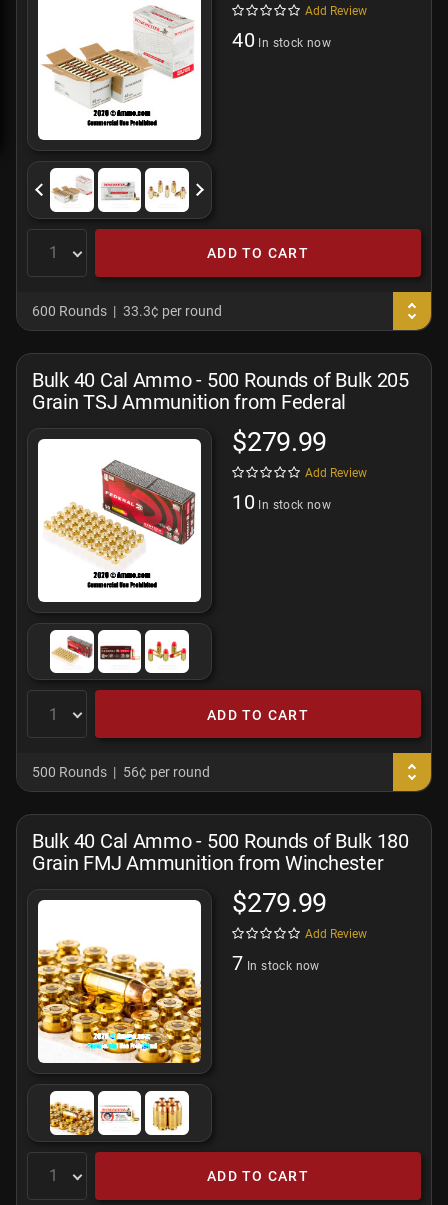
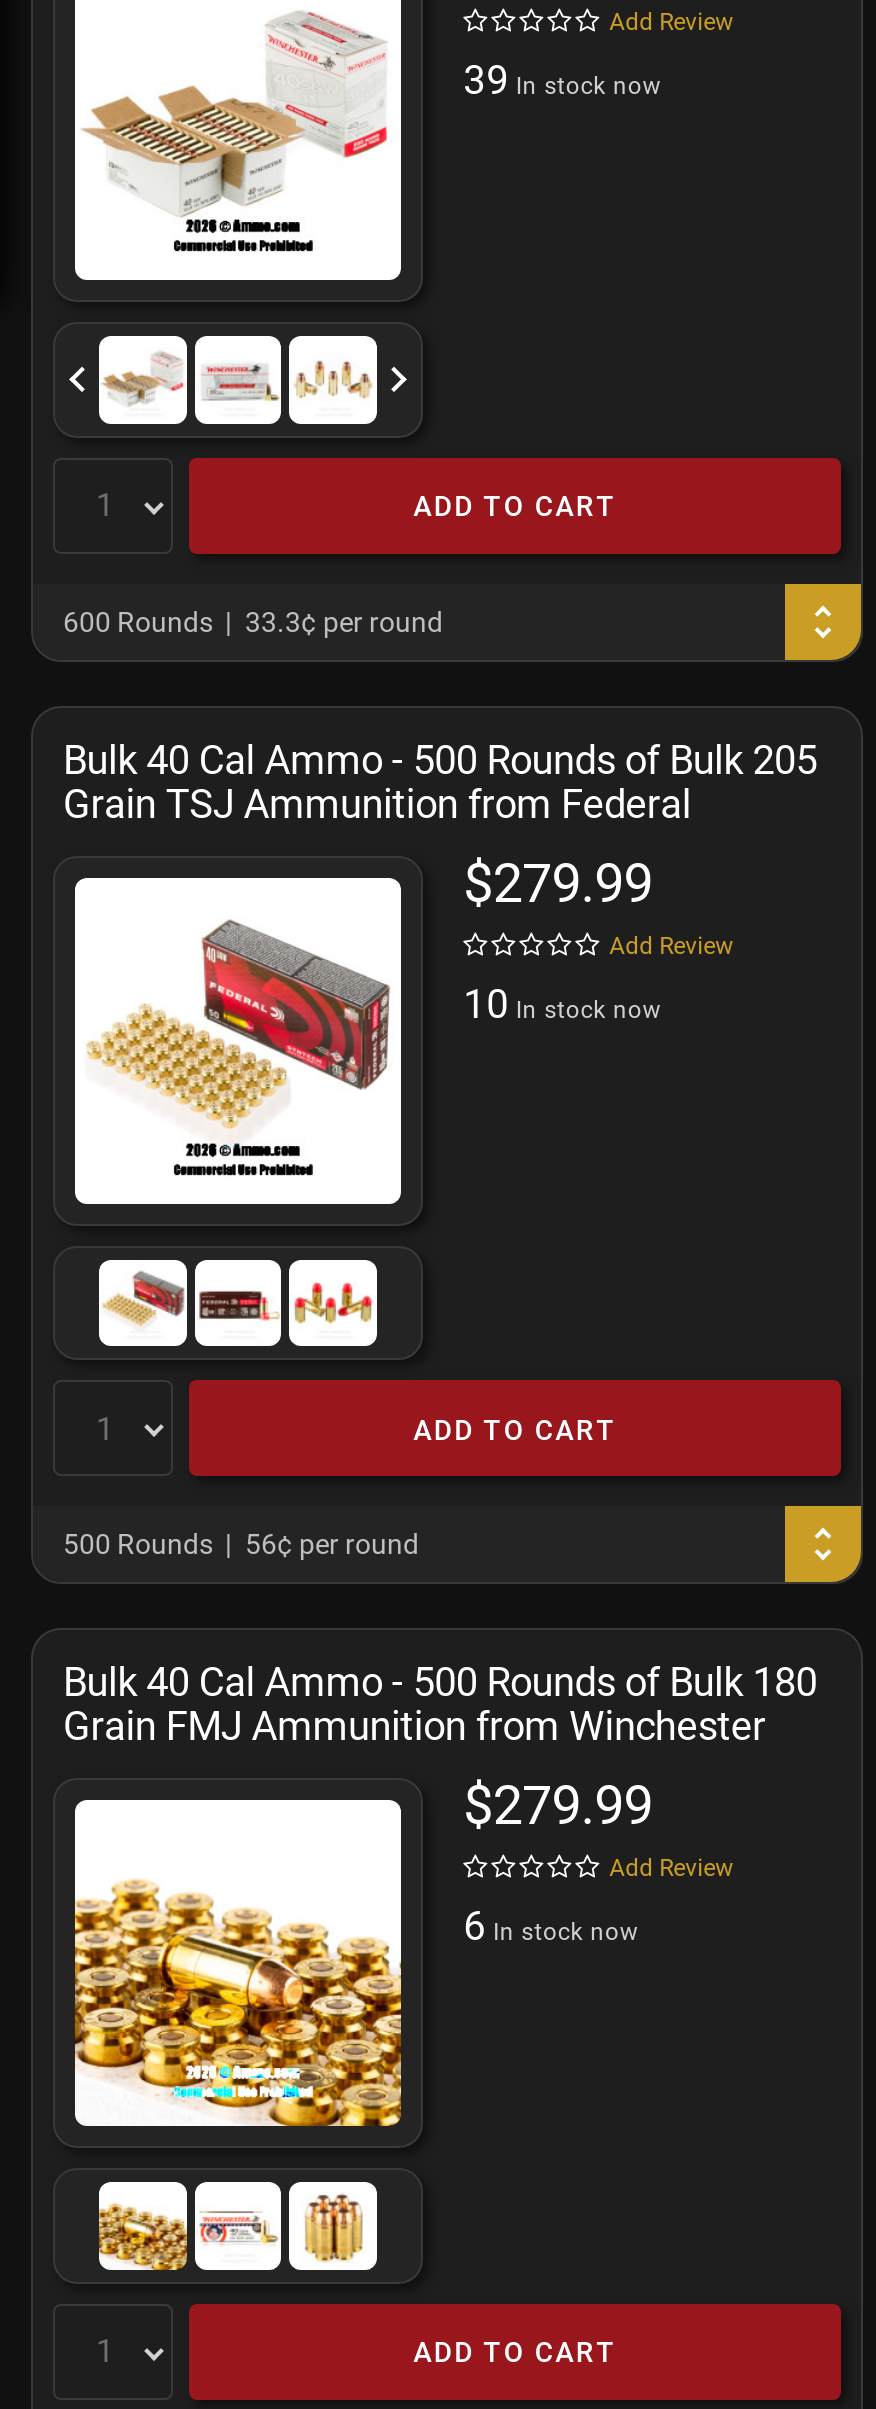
- 40 In stock now
+ 39 In stock now

- 7 In stock now
+ 6 In stock now
